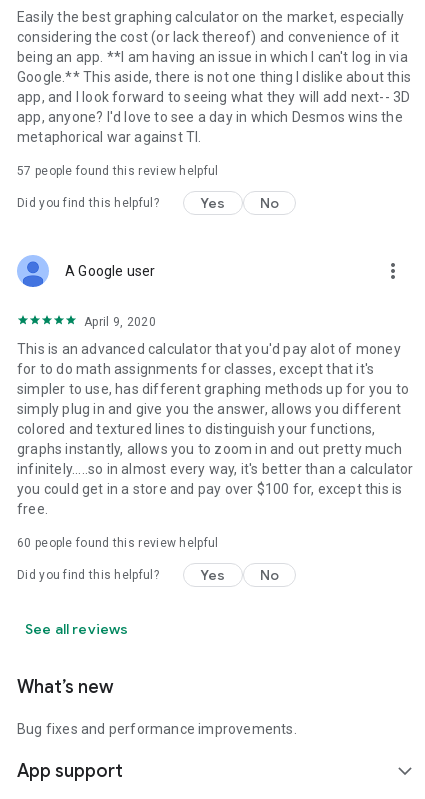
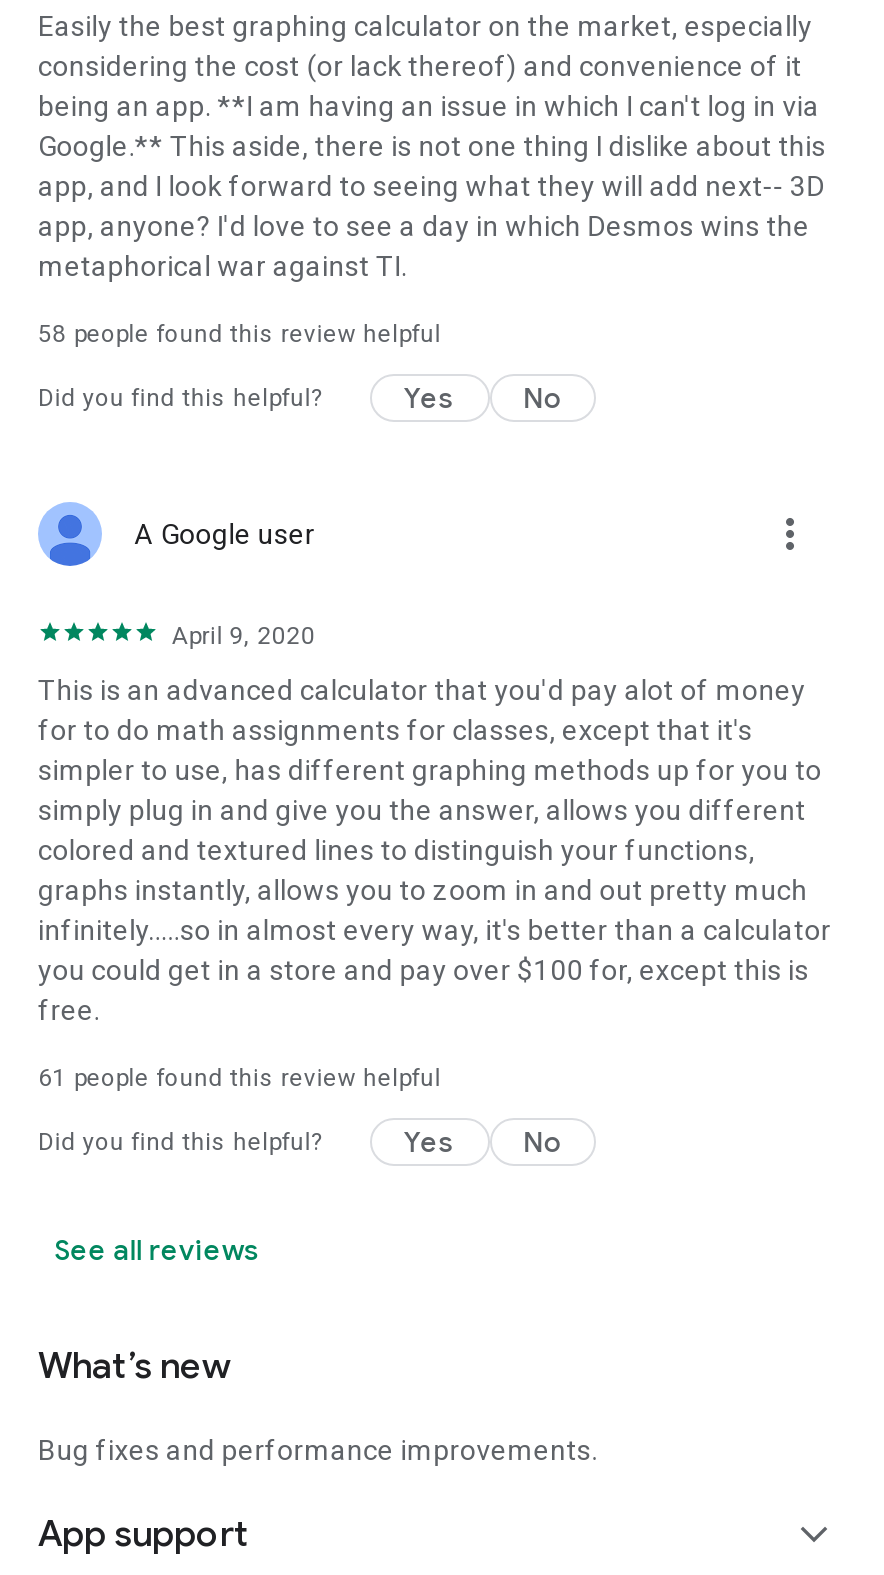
- 57 people found this review helpful
+ 58 people found this review helpful

- 60 people found this review helpful
+ 61 people found this review helpful
